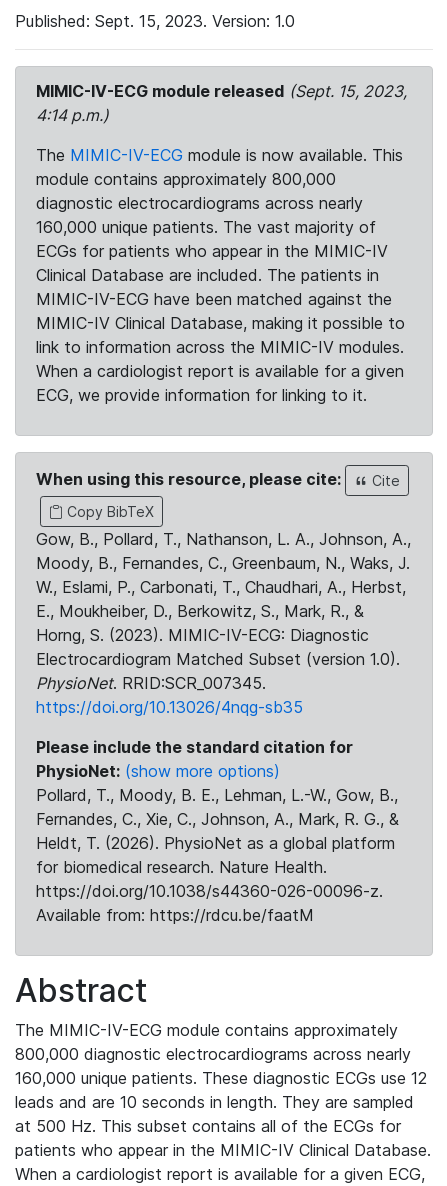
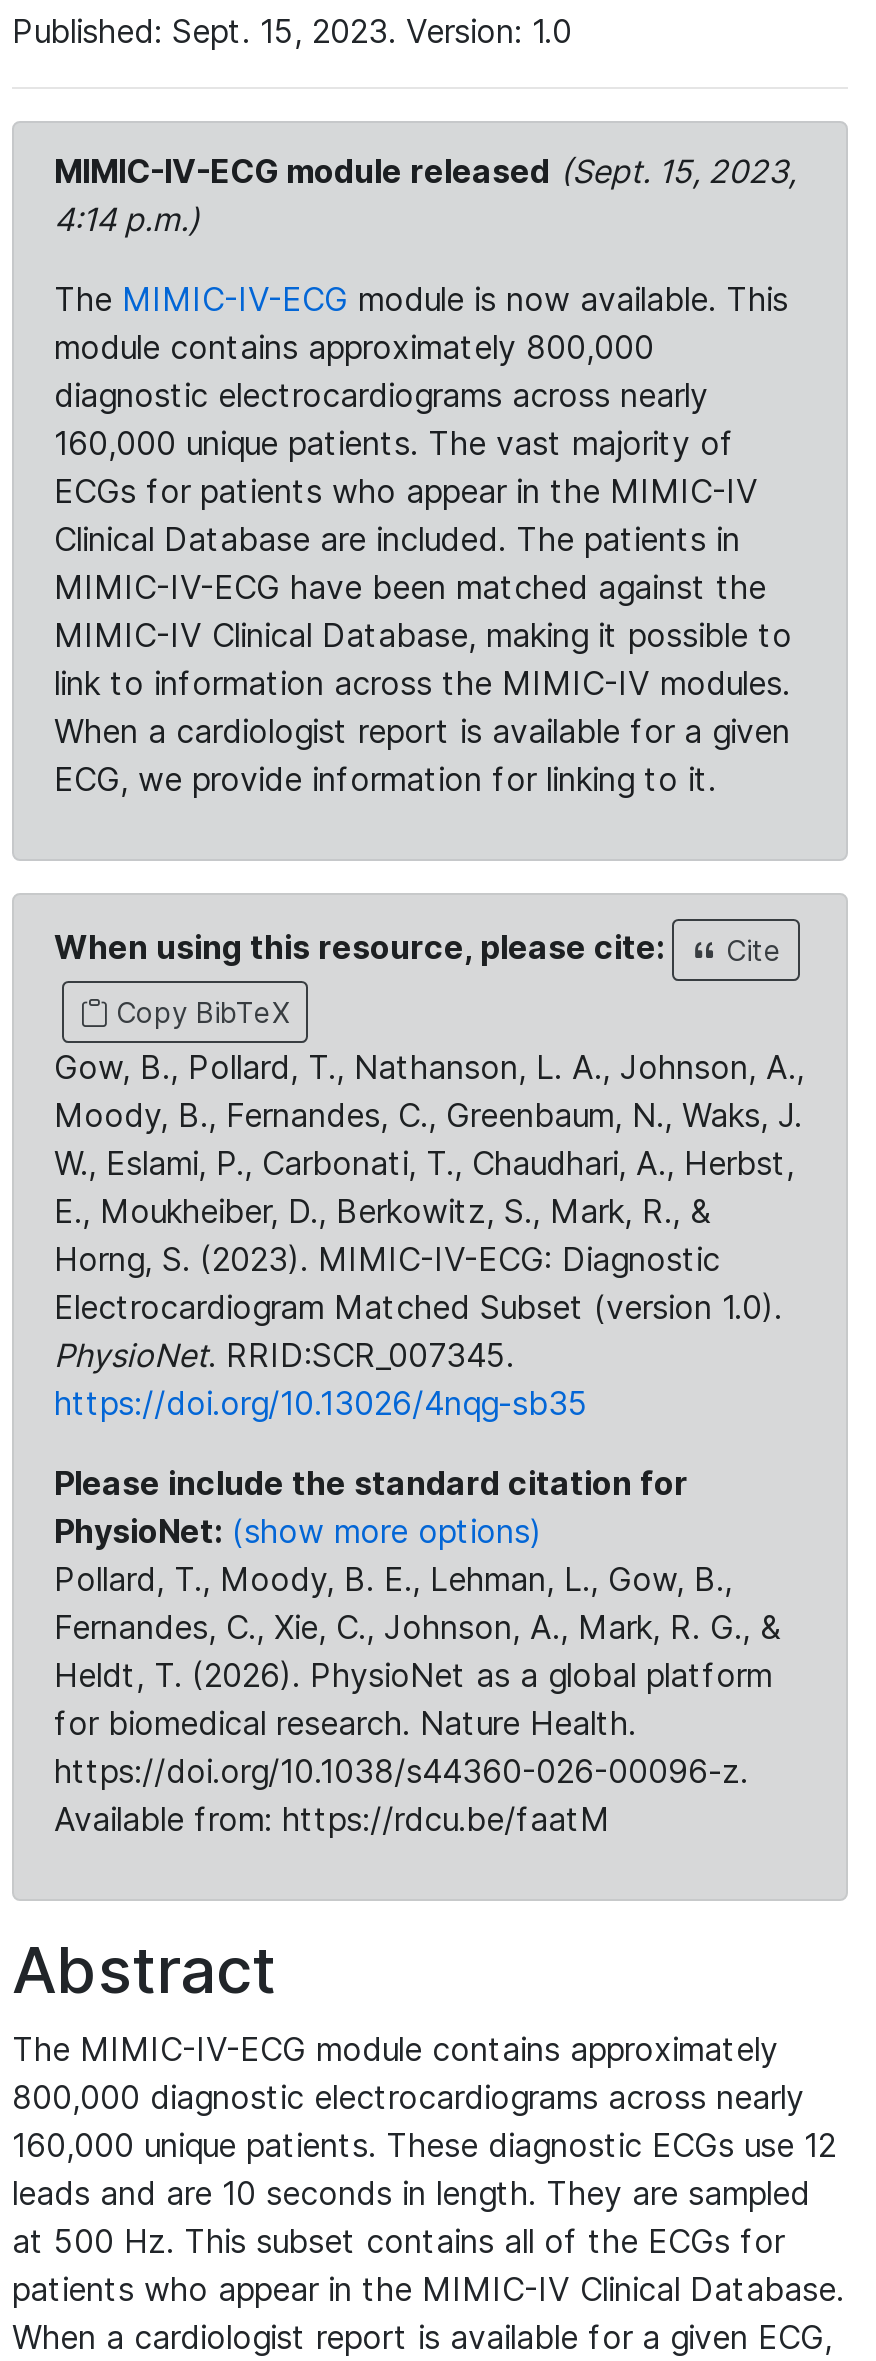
- Pollard, T., Moody, B. E., Lehman, L.-W., Gow, B.,
+ Pollard, T., Moody, B. E., Lehman, L., Gow, B.,
